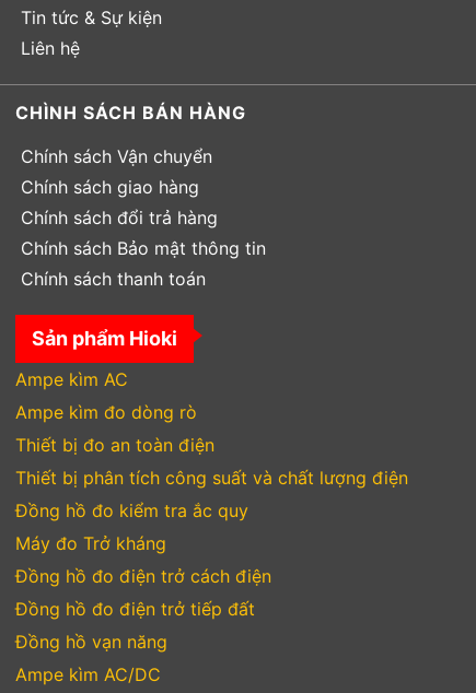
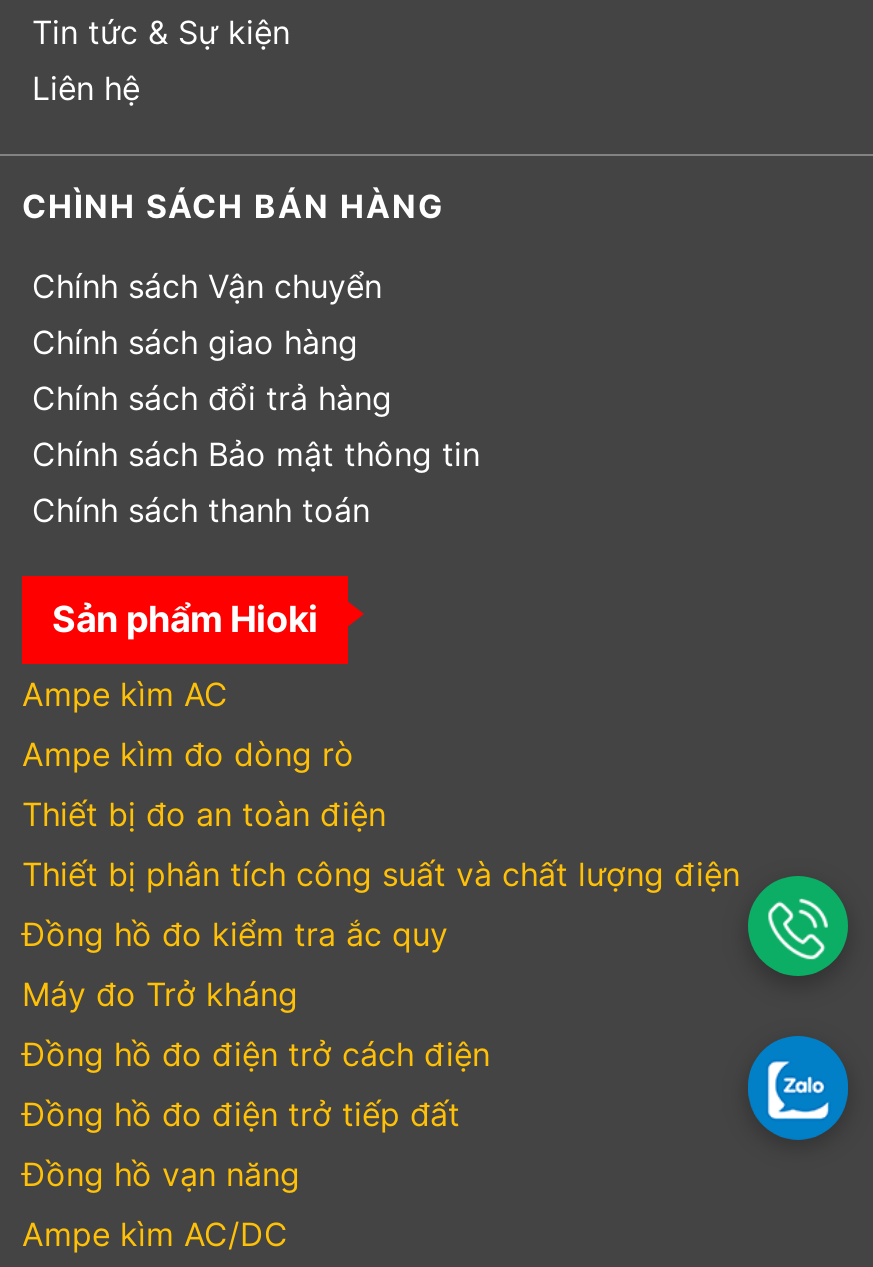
+ [image]

+ [image]
